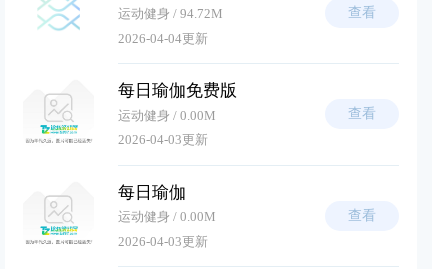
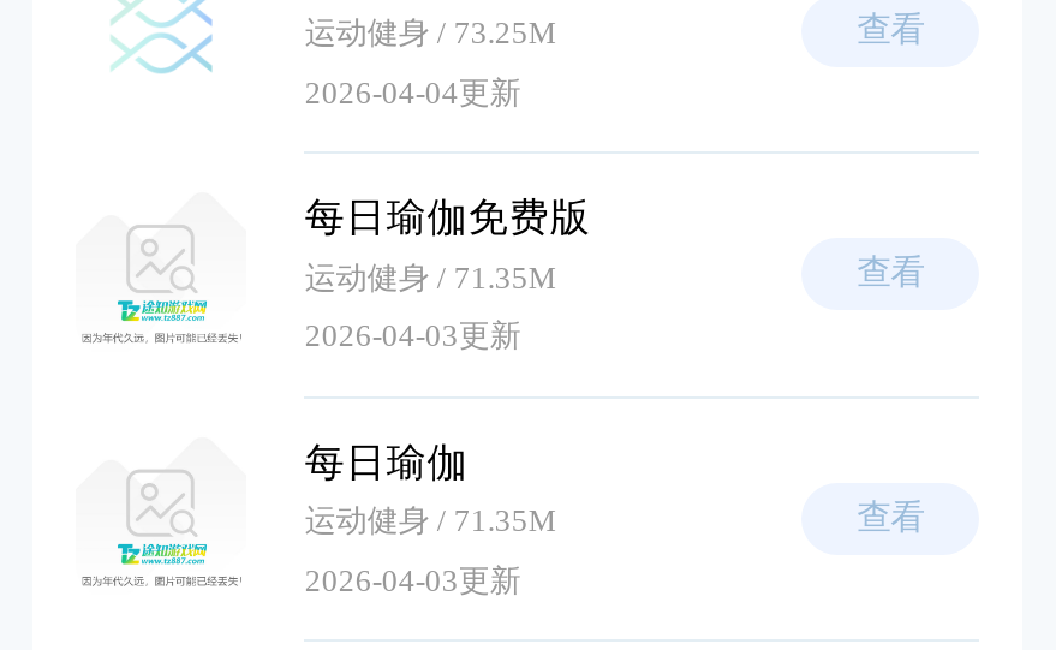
- 运动健身 / 94.72M
+ 运动健身 / 73.25M

- 运动健身 / 0.00M
+ 运动健身 / 71.35M

- 运动健身 / 0.00M
+ 运动健身 / 71.35M
